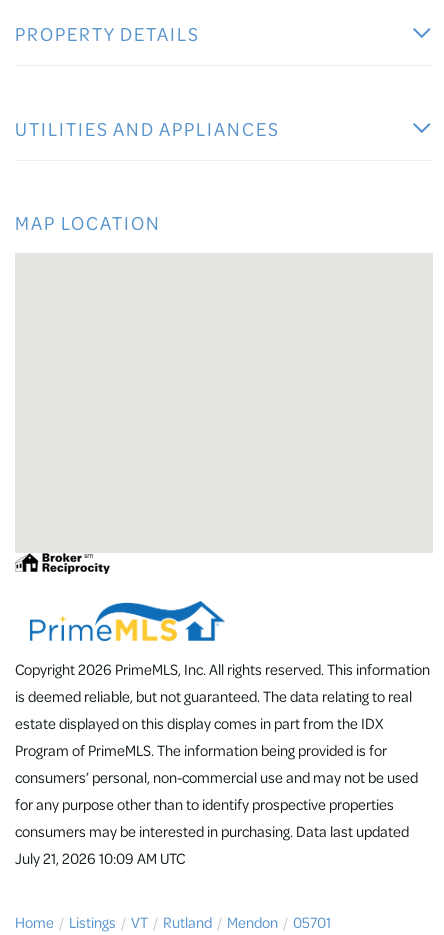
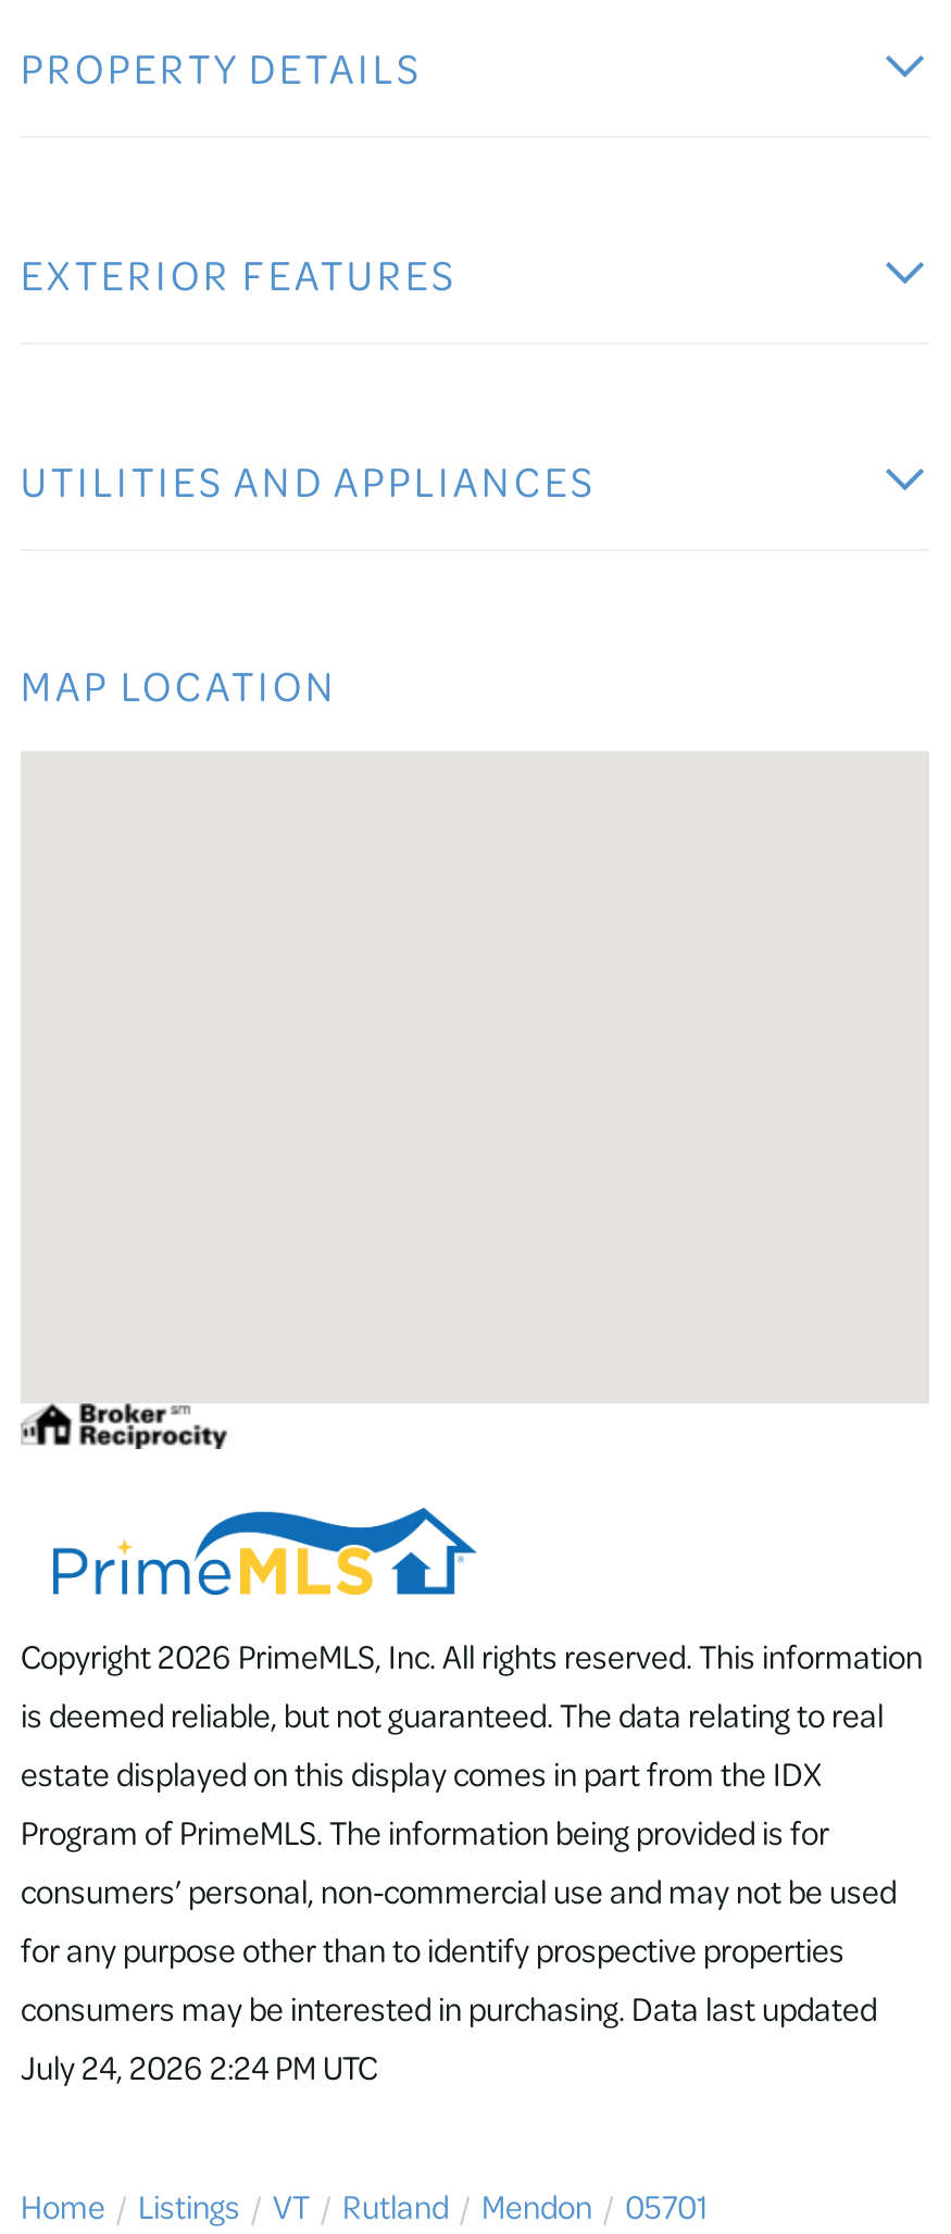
+ EXTERIOR FEATURES

- July 21, 2026 10:09 AM UTC
+ July 24, 2026 2:24 PM UTC
